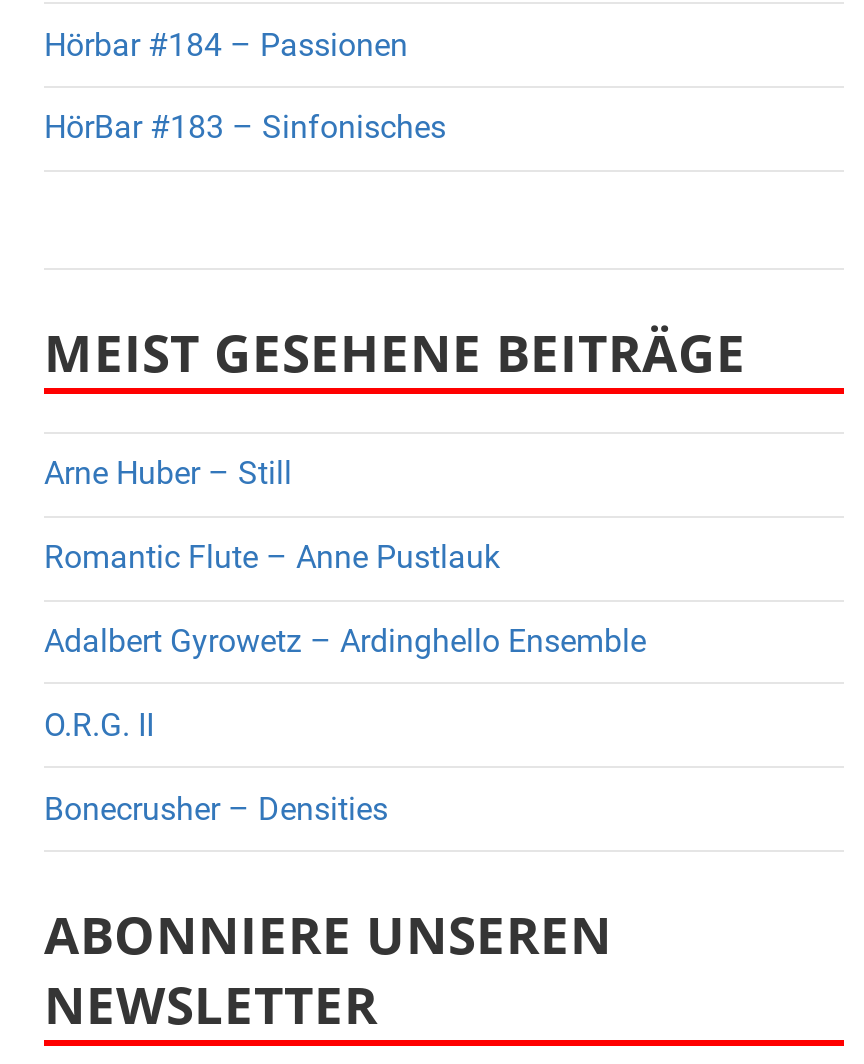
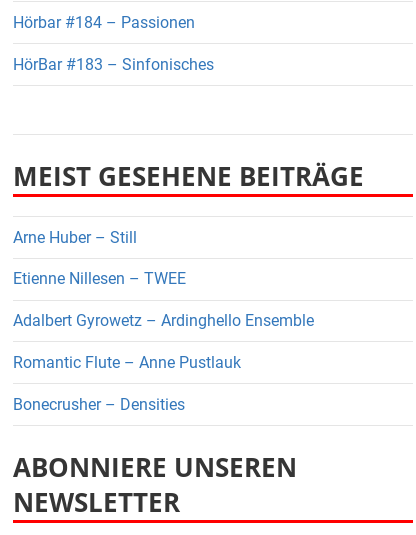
+ Etienne Nillesen – TWEE

moved down: Romantic Flute – Anne Pustlauk

- O.R.G. II
